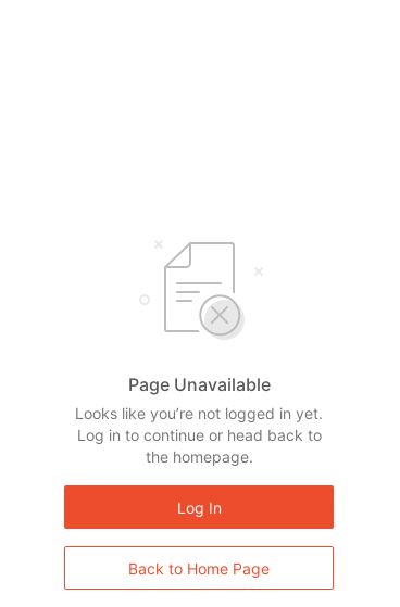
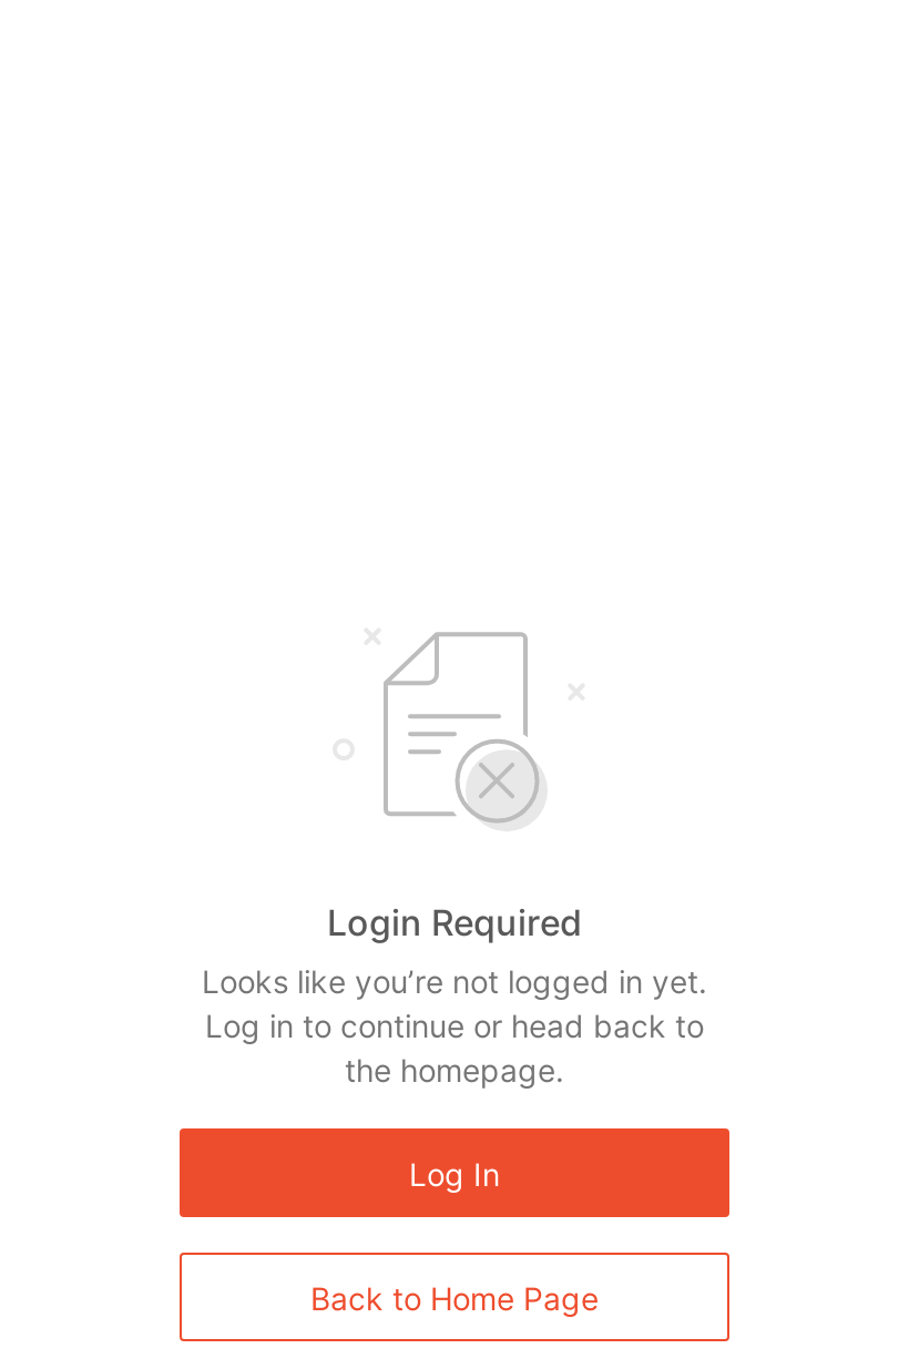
- Page Unavailable
+ Login Required
